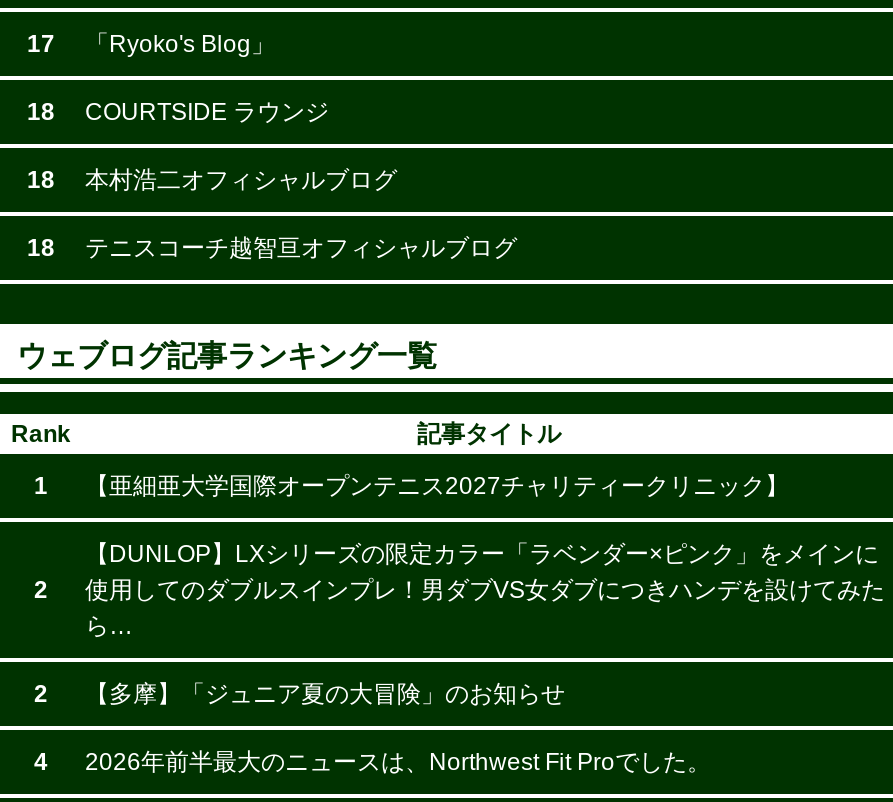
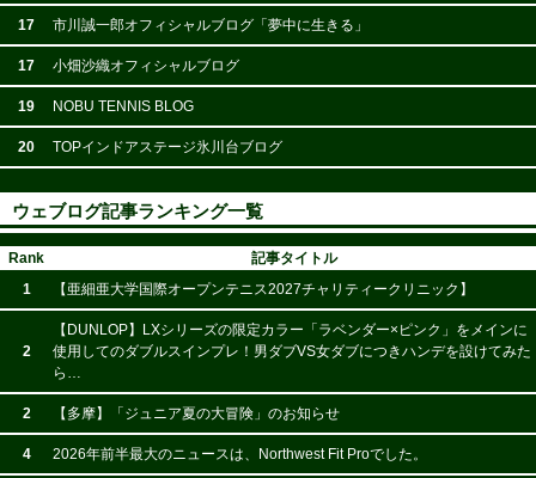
- 「Ryoko's Blog」
+ 市川誠一郎オフィシャルブログ「夢中に生きる」

- 18
- COURTSIDE ラウンジ
+ 17
+ 小畑沙織オフィシャルブログ

- 18
- 本村浩二オフィシャルブログ
+ 19
+ NOBU TENNIS BLOG

- 18
- テニスコーチ越智亘オフィシャルブログ
+ 20
+ TOPインドアステージ氷川台ブログ
